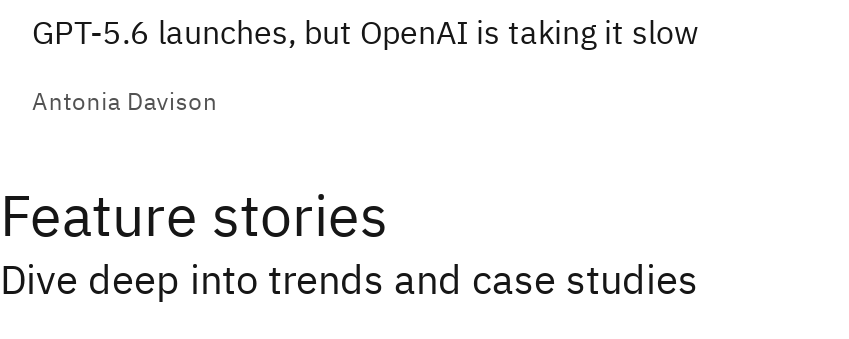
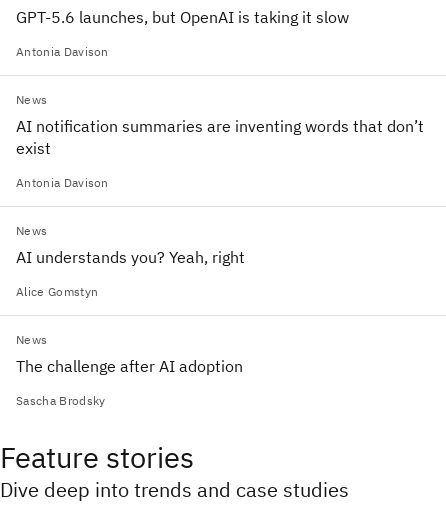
+ News
+ AI notification summaries are inventing words that don’t
+ exist
+ Antonia Davison
+ News
+ AI understands you? Yeah, right
+ Alice Gomstyn
+ News
+ The challenge after AI adoption
+ Sascha Brodsky
